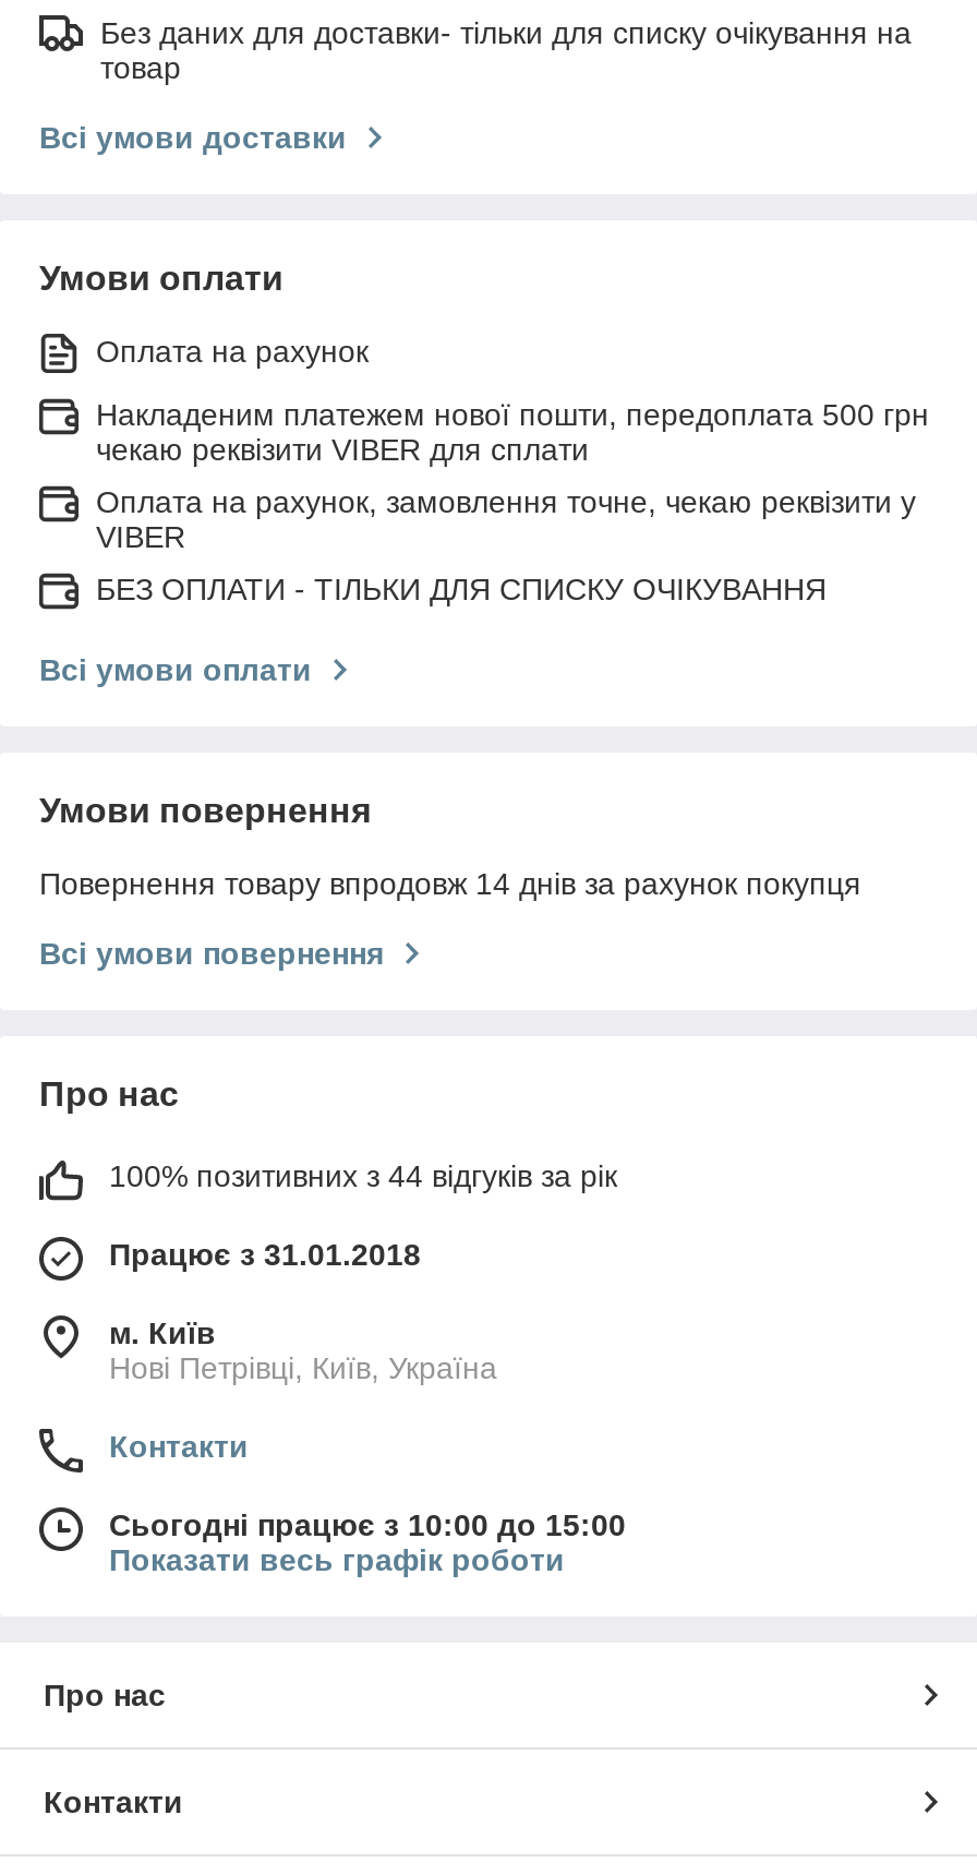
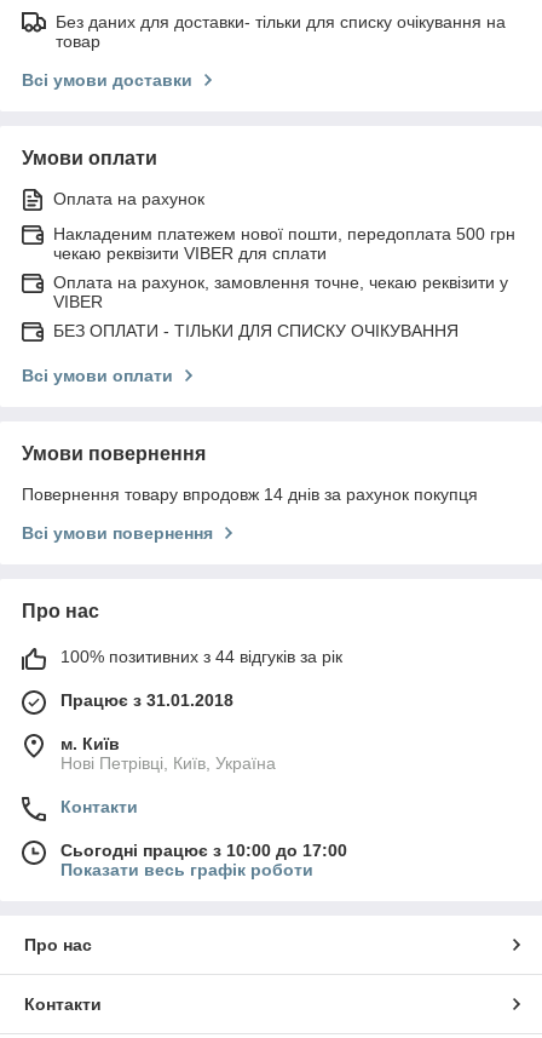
- Сьогодні працює з 10:00 до 15:00
+ Сьогодні працює з 10:00 до 17:00
